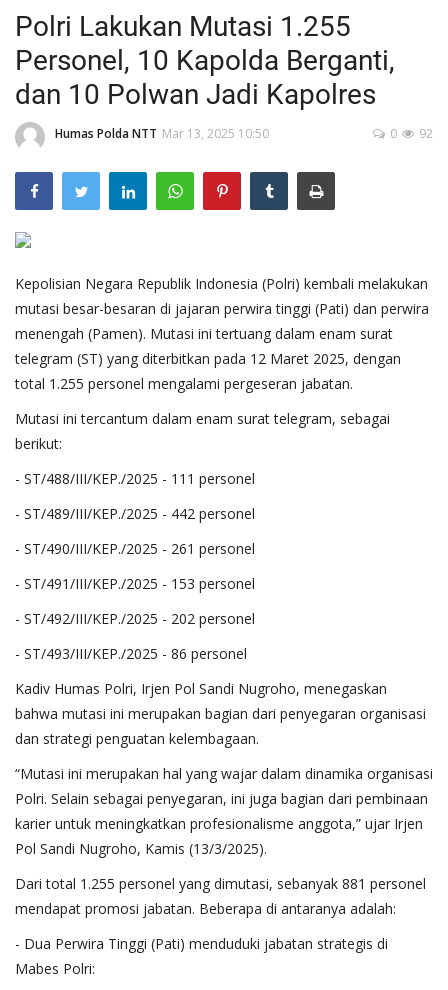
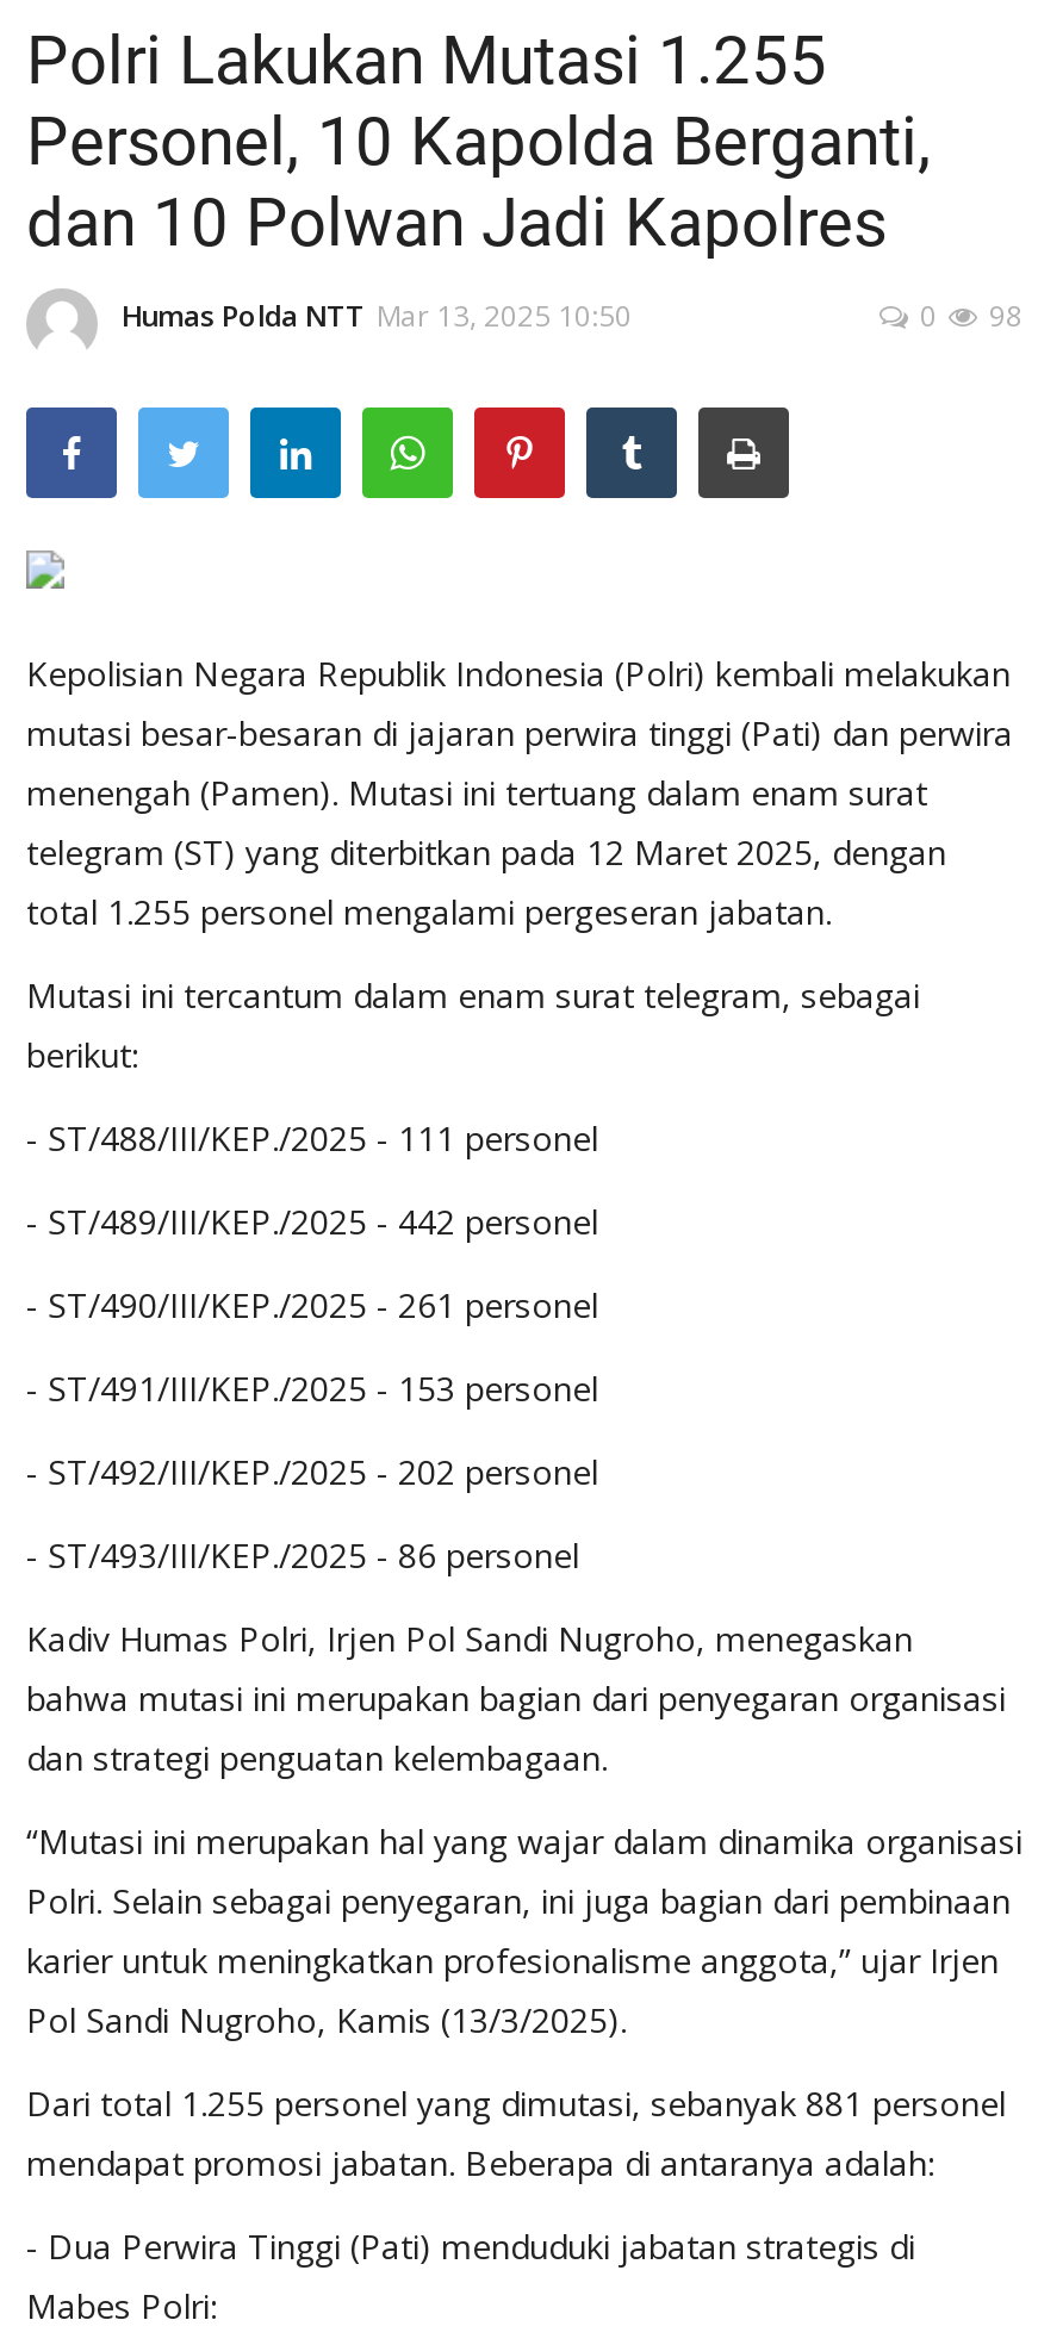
- 0 92
+ 0 98
